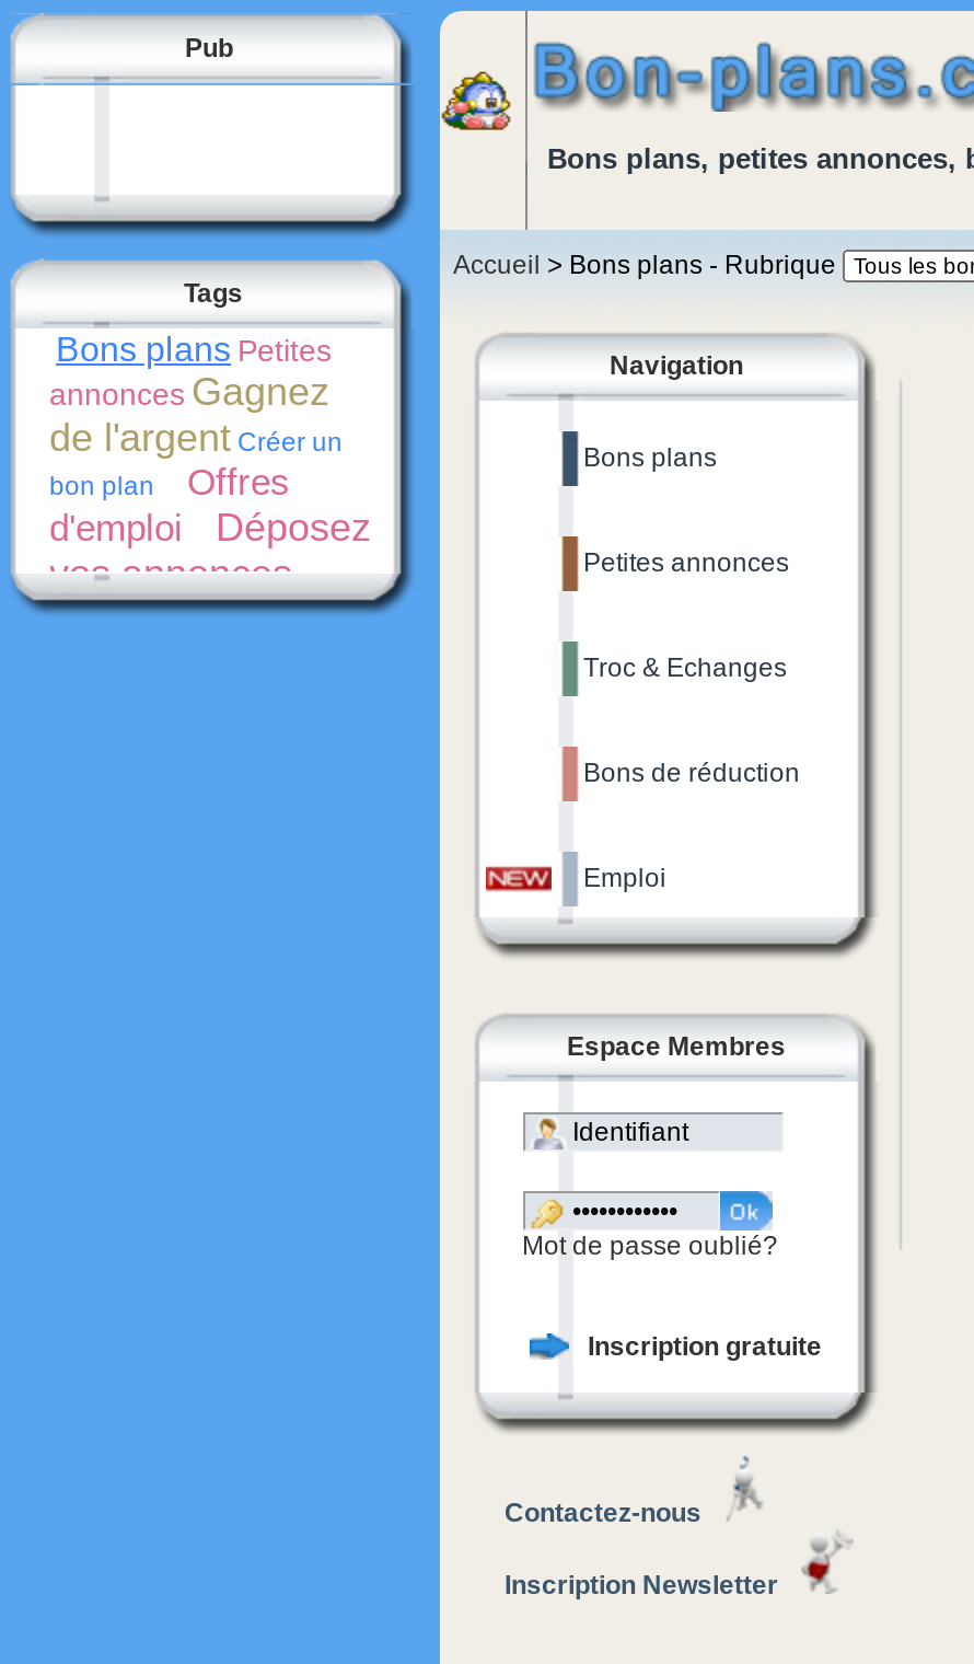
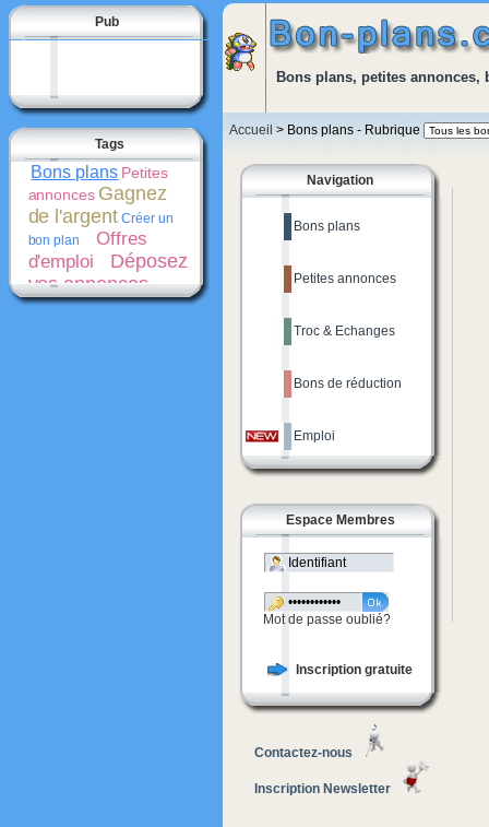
- [image]
+ [image]
